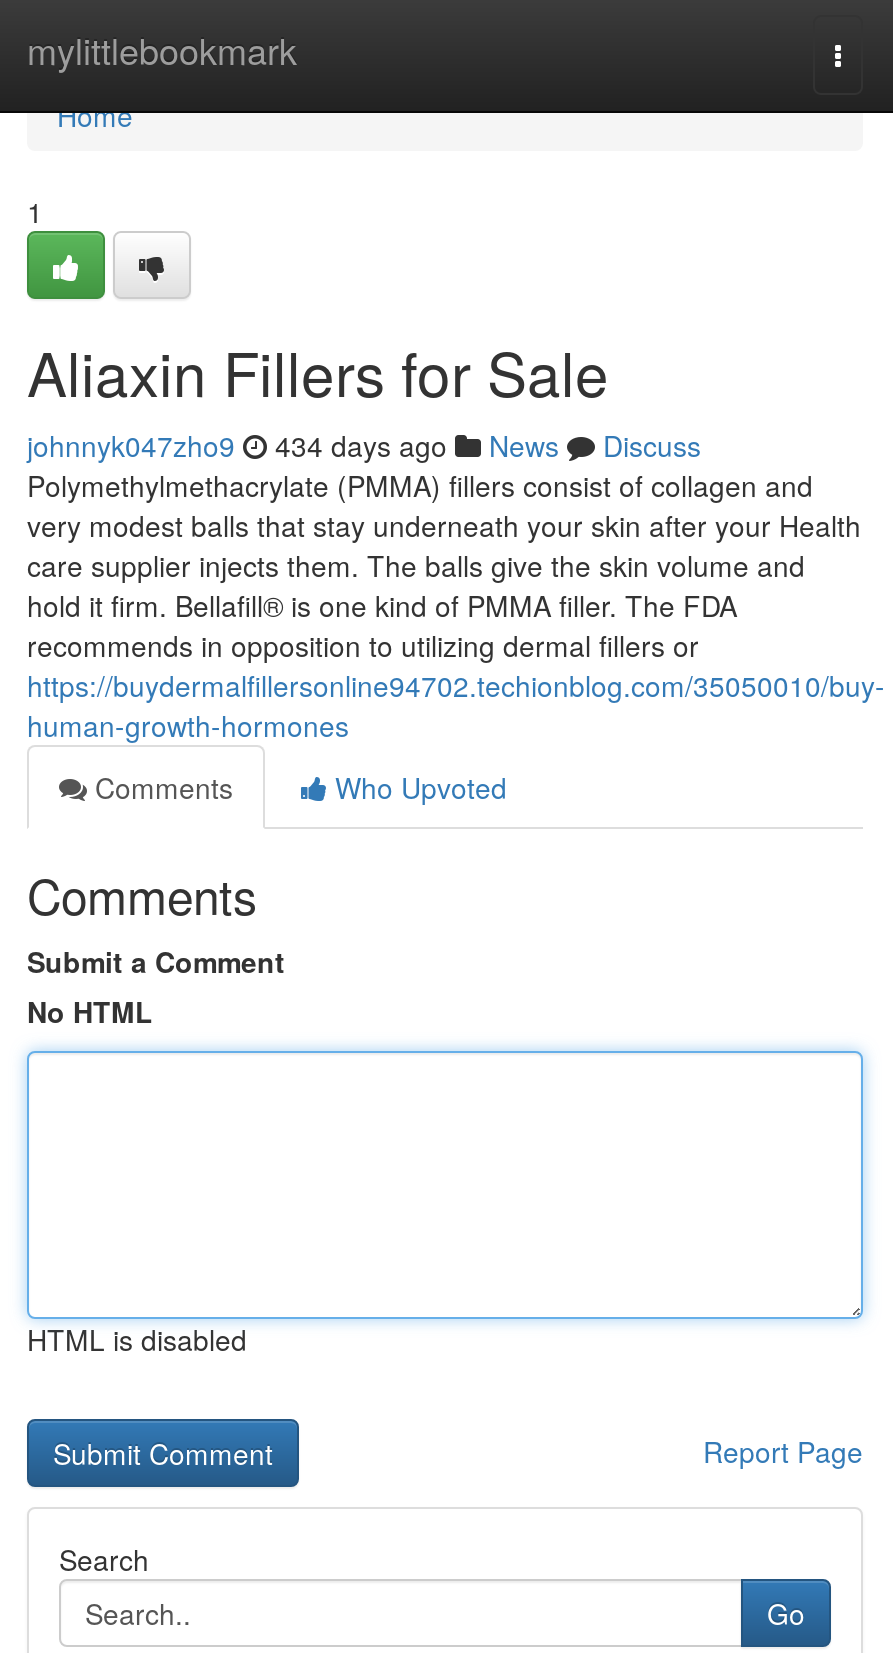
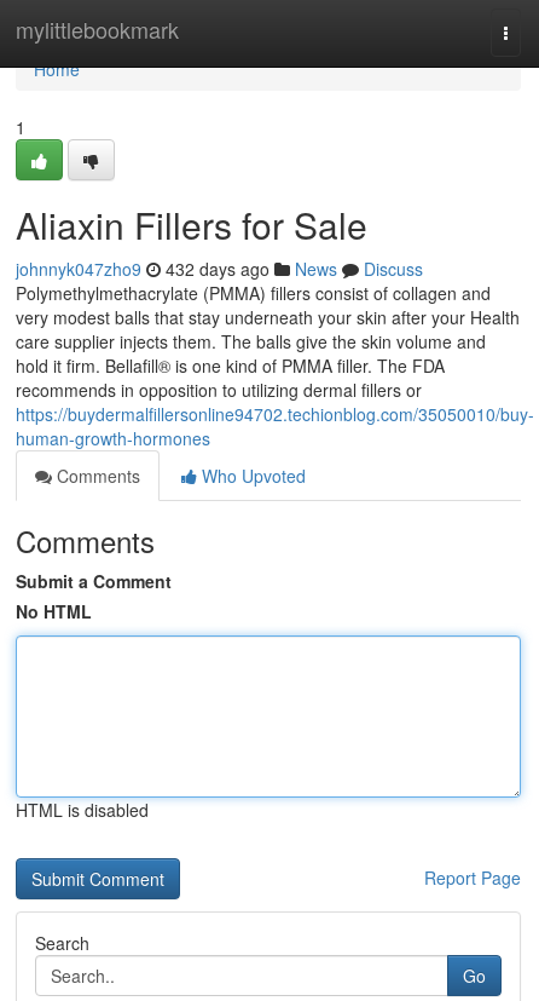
- johnnyk047zho9 434 days ago News Discuss
+ johnnyk047zho9 432 days ago News Discuss
